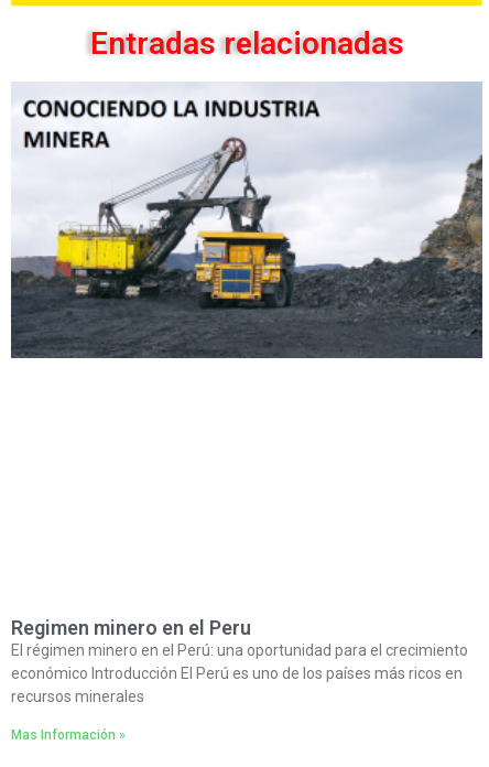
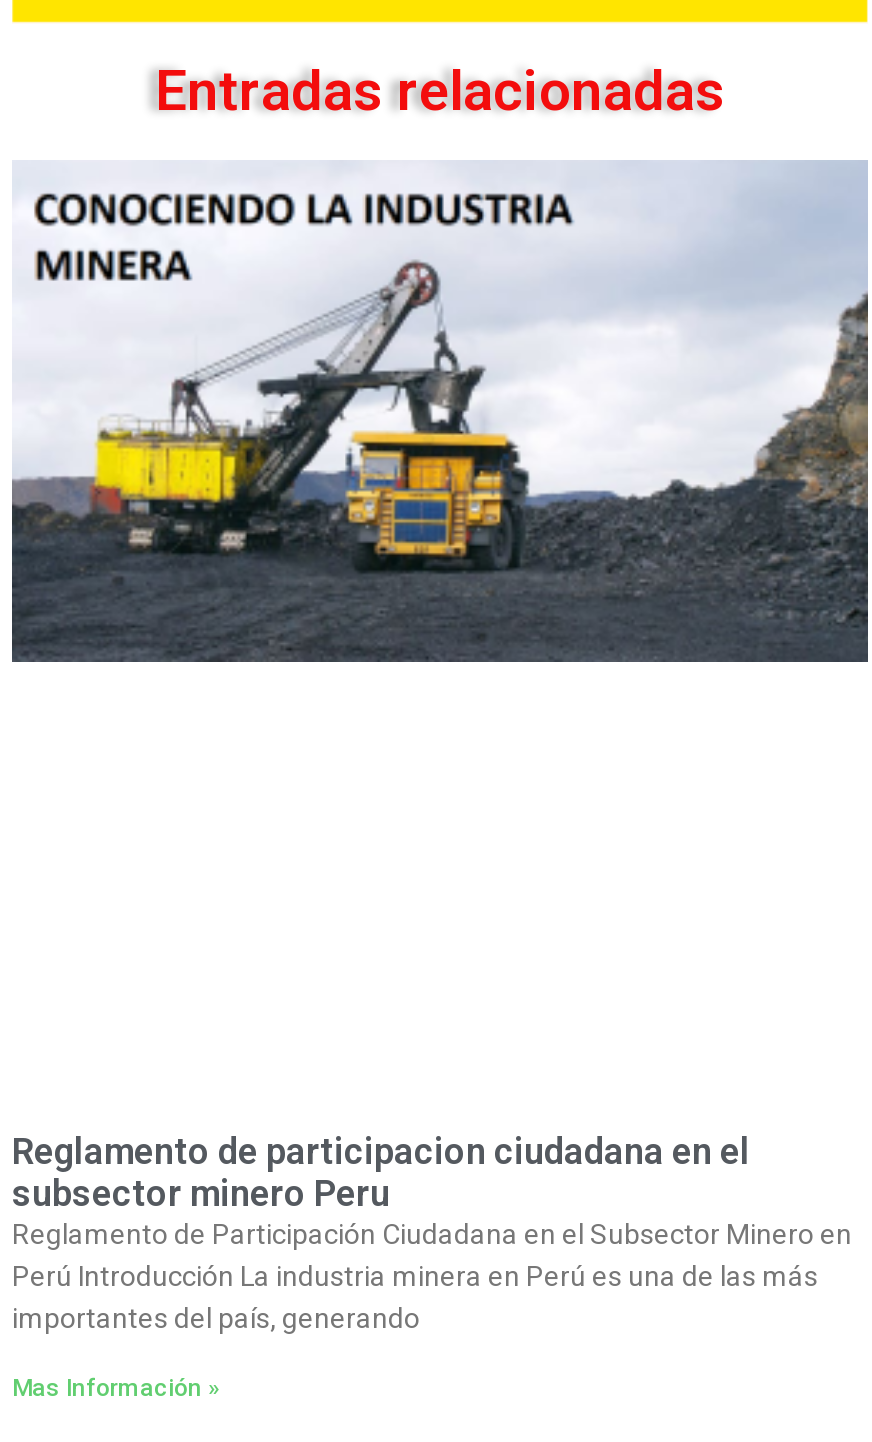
- Regimen minero en el Peru
- El régimen minero en el Perú: una oportunidad para el crecimiento
- económico Introducción El Perú es uno de los países más ricos en
- recursos minerales
+ Reglamento de participacion ciudadana en el
+ subsector minero Peru
+ Reglamento de Participación Ciudadana en el Subsector Minero en
+ Perú Introducción La industria minera en Perú es una de las más
+ importantes del país, generando
